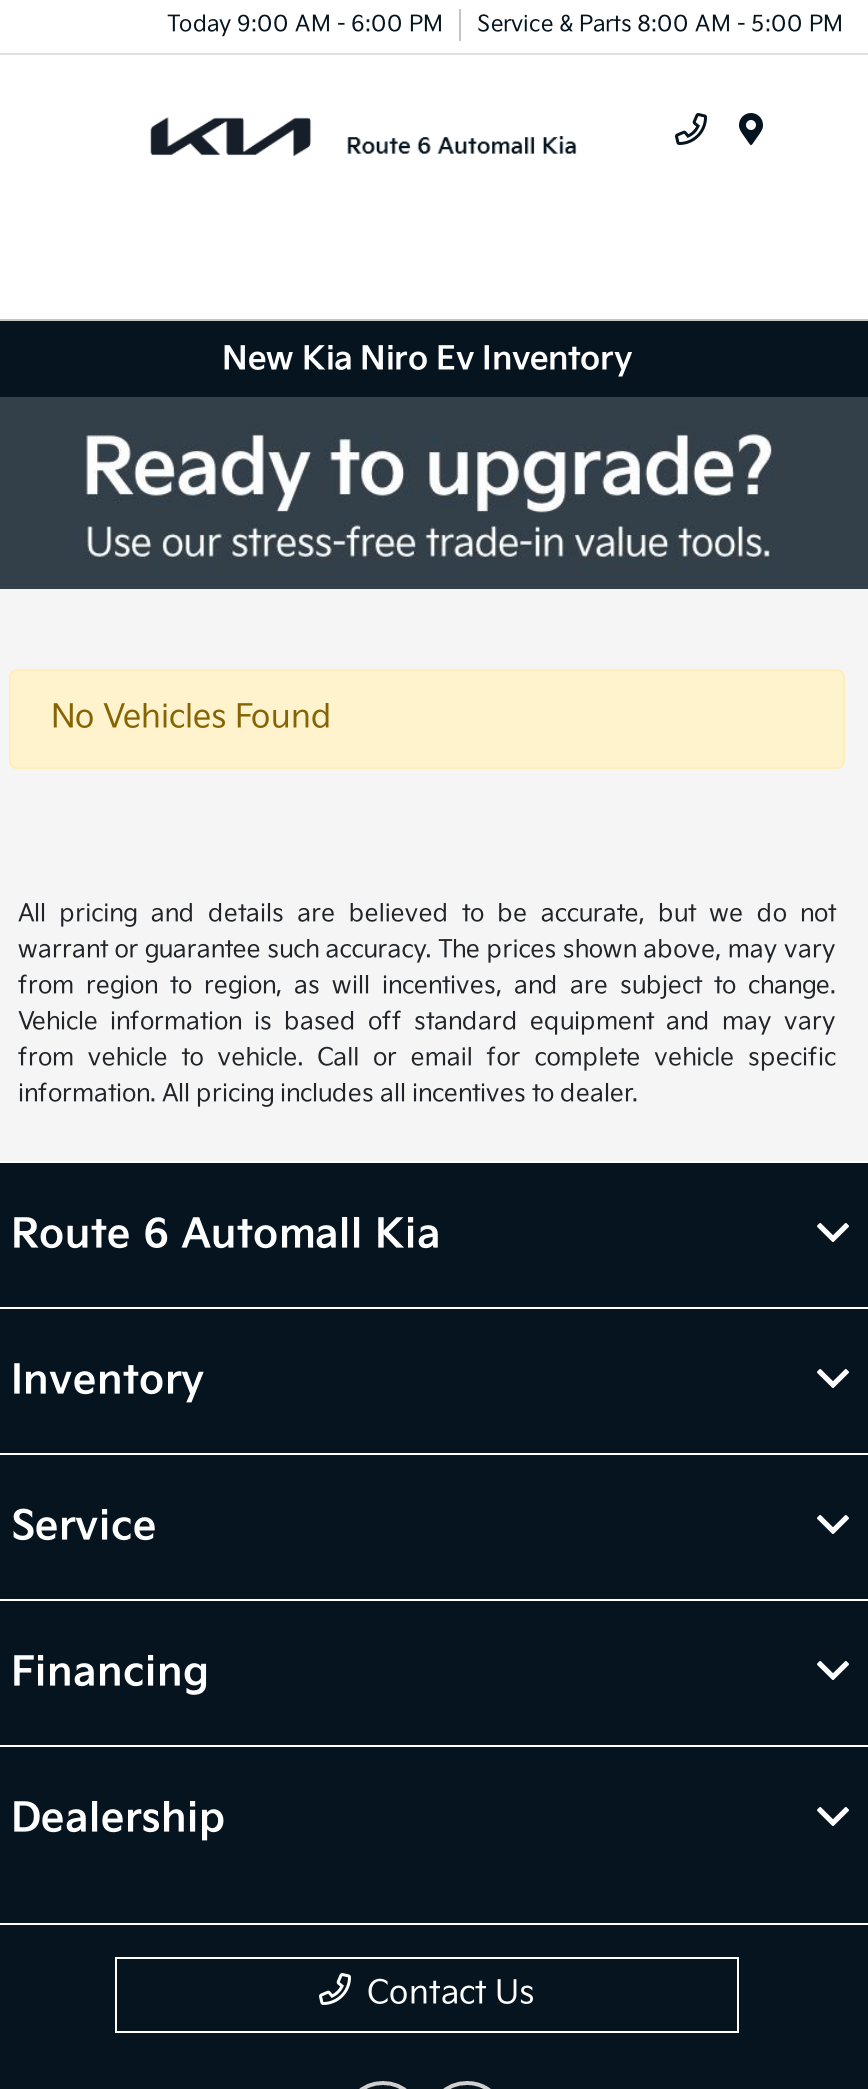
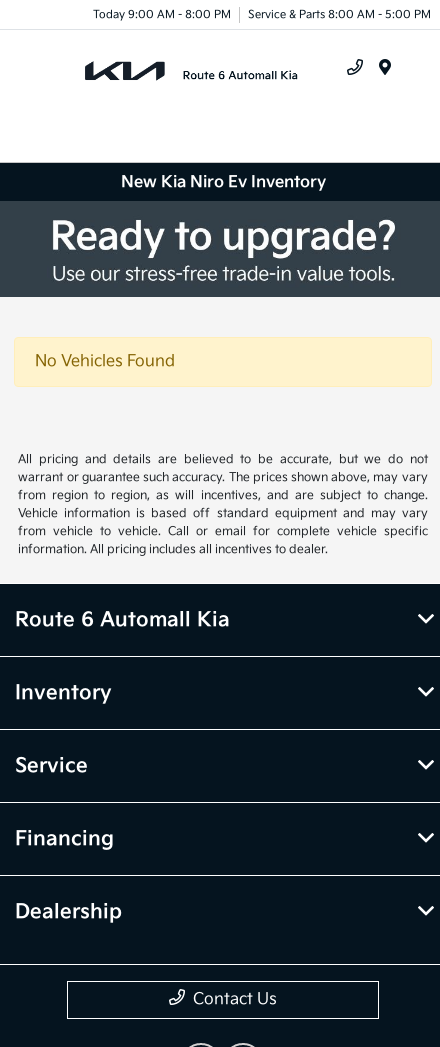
- Today 9:00 AM - 6:00 PM Service & Parts 8:00 AM - 5:00 PM
+ Today 9:00 AM - 8:00 PM Service & Parts 8:00 AM - 5:00 PM
